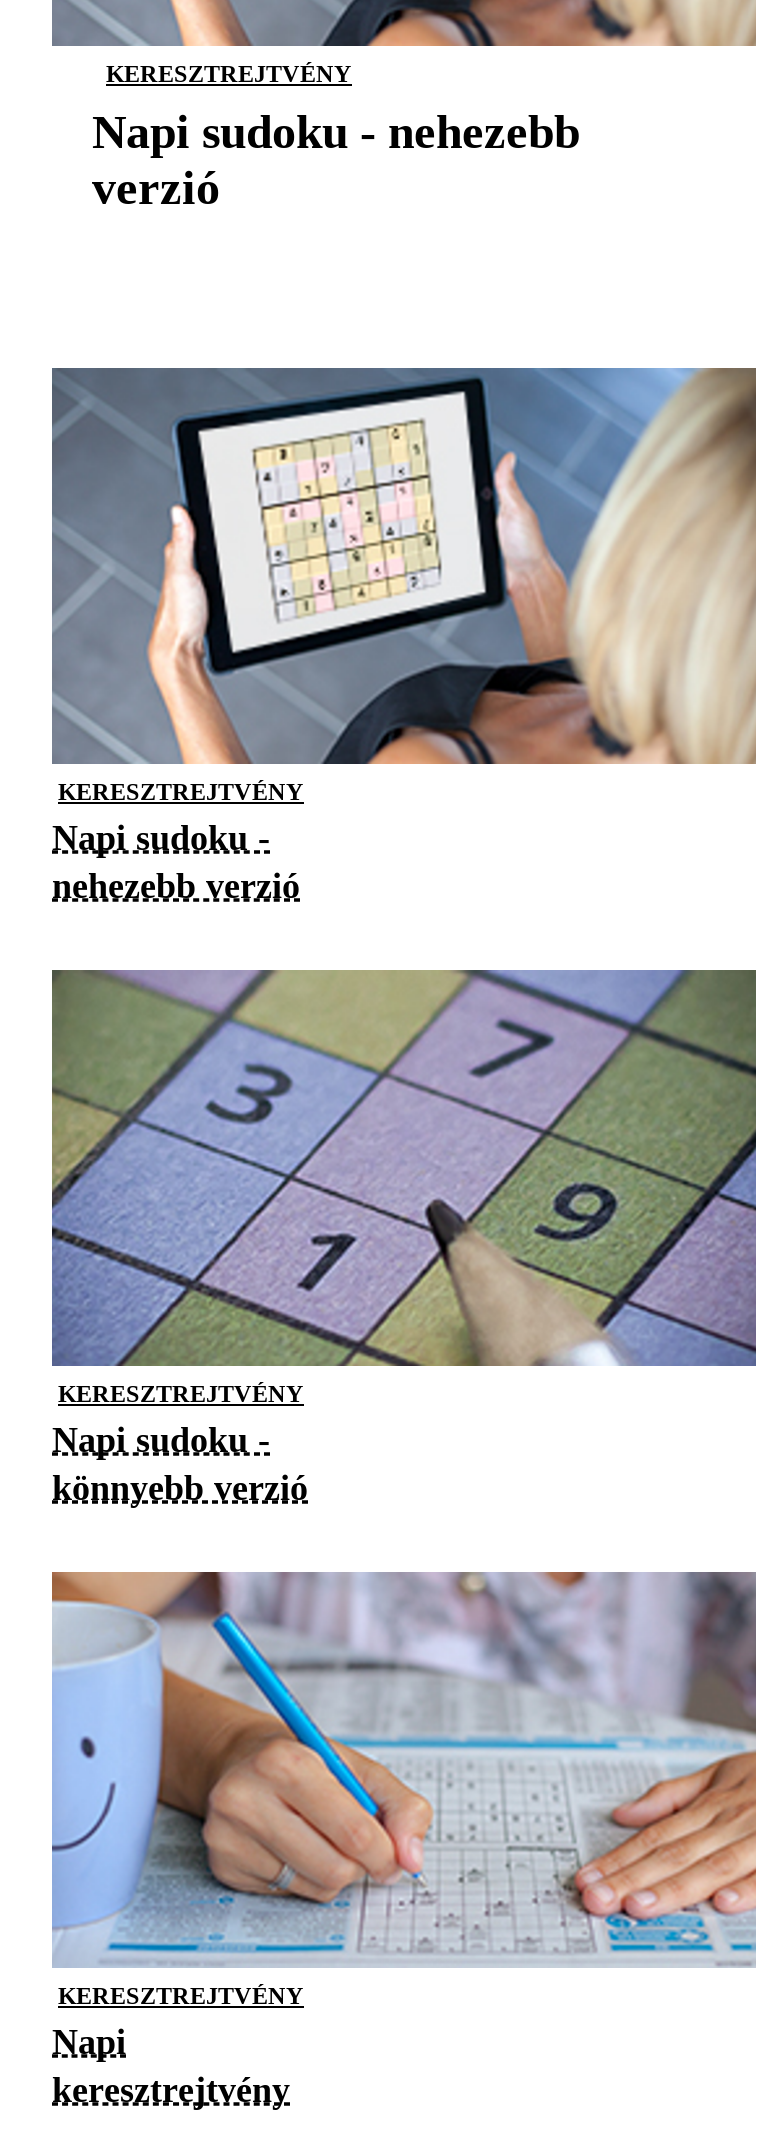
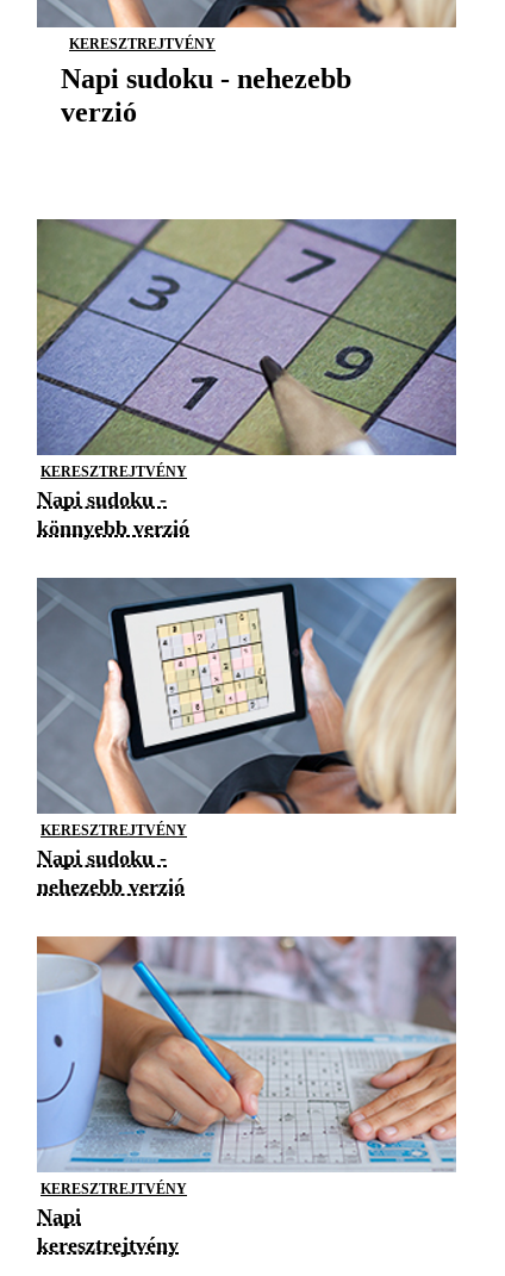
moved down: [image]

moved down: nehezebb verzió

moved up: [image]

moved up: könnyebb verzió
